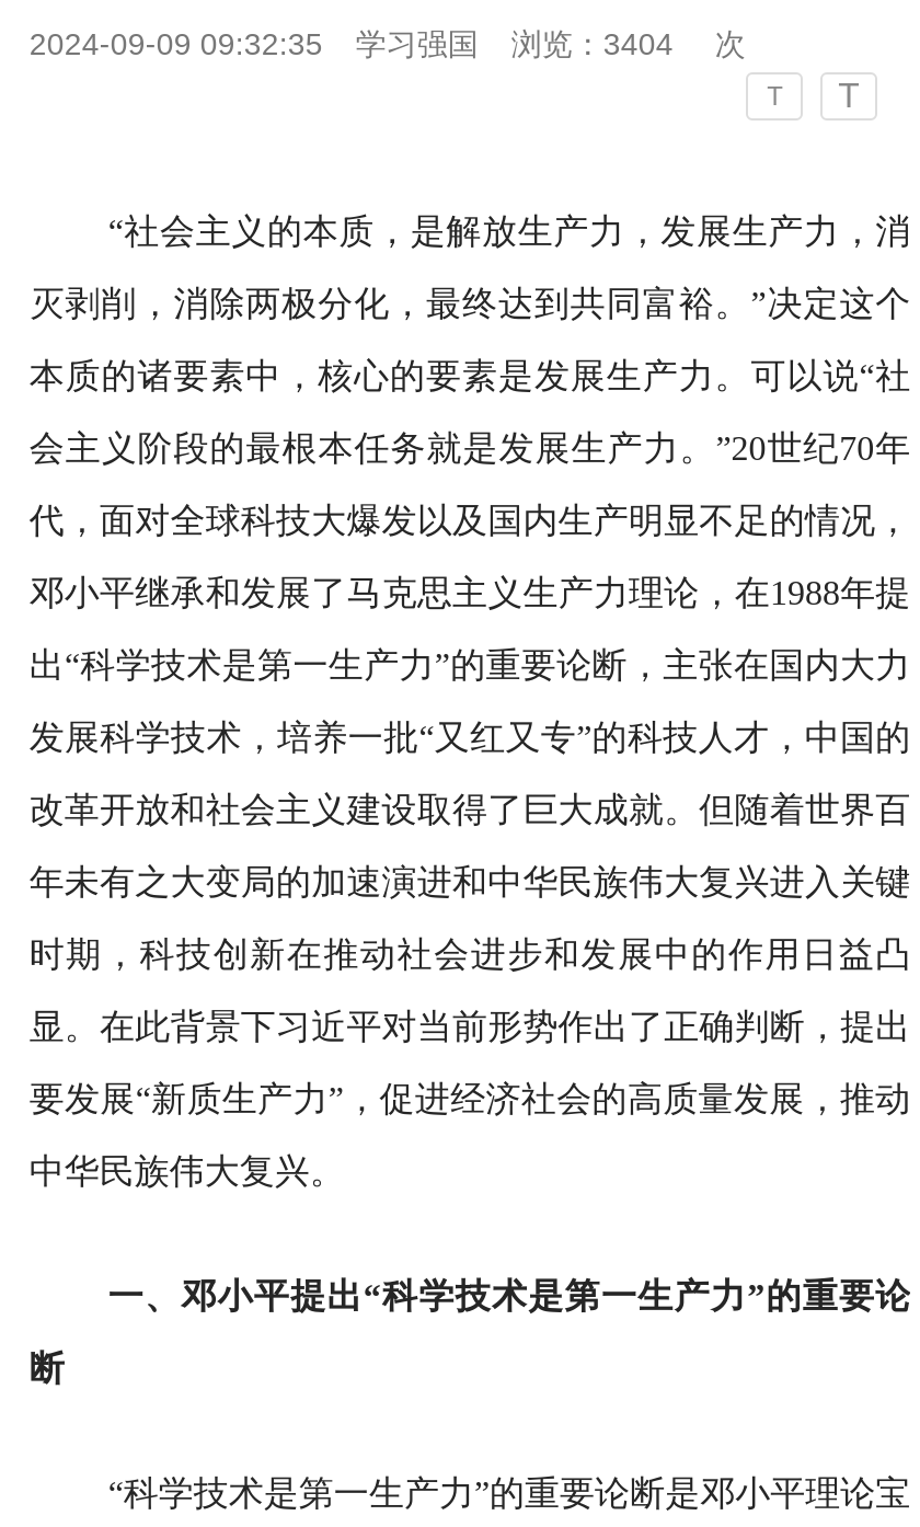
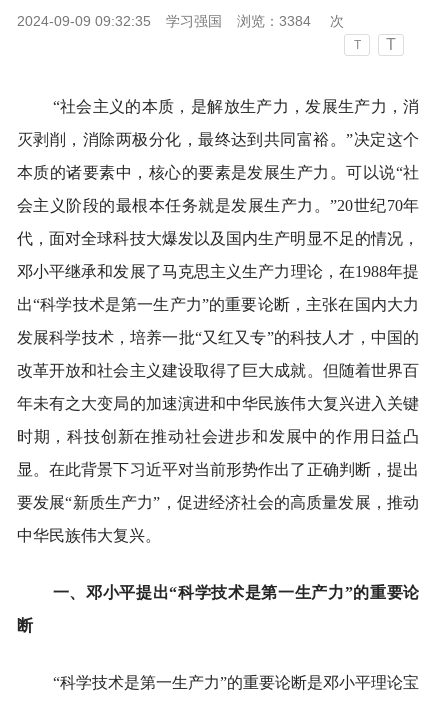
- 2024-09-09 09:32:35 学习强国 浏览：3404 次
+ 2024-09-09 09:32:35 学习强国 浏览：3384 次
